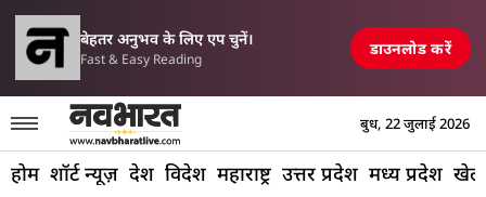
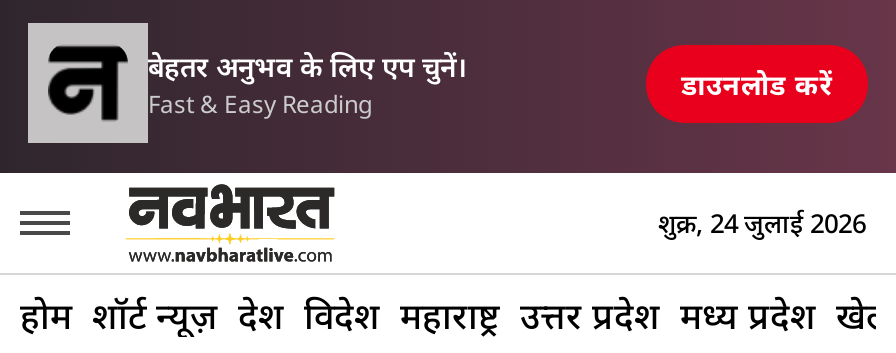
- बुध, 22 जुलाई 2026
+ शुक्र, 24 जुलाई 2026
